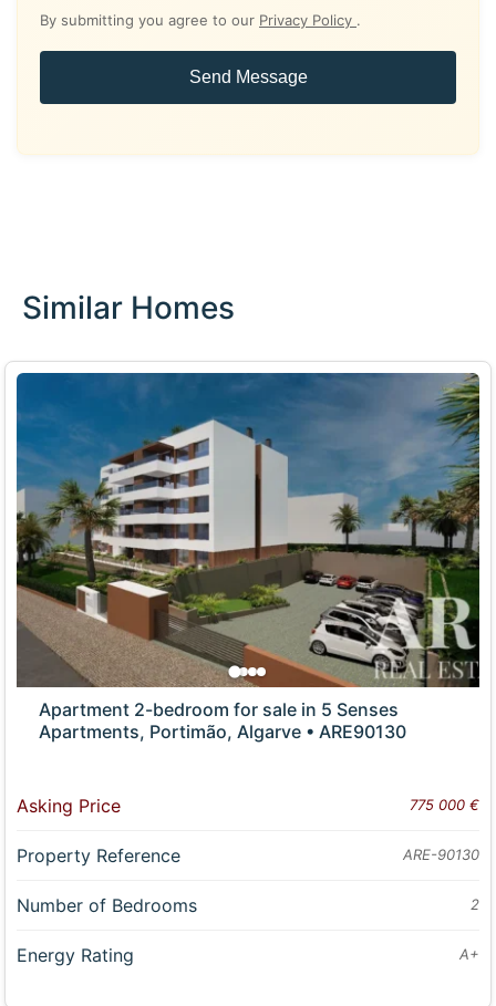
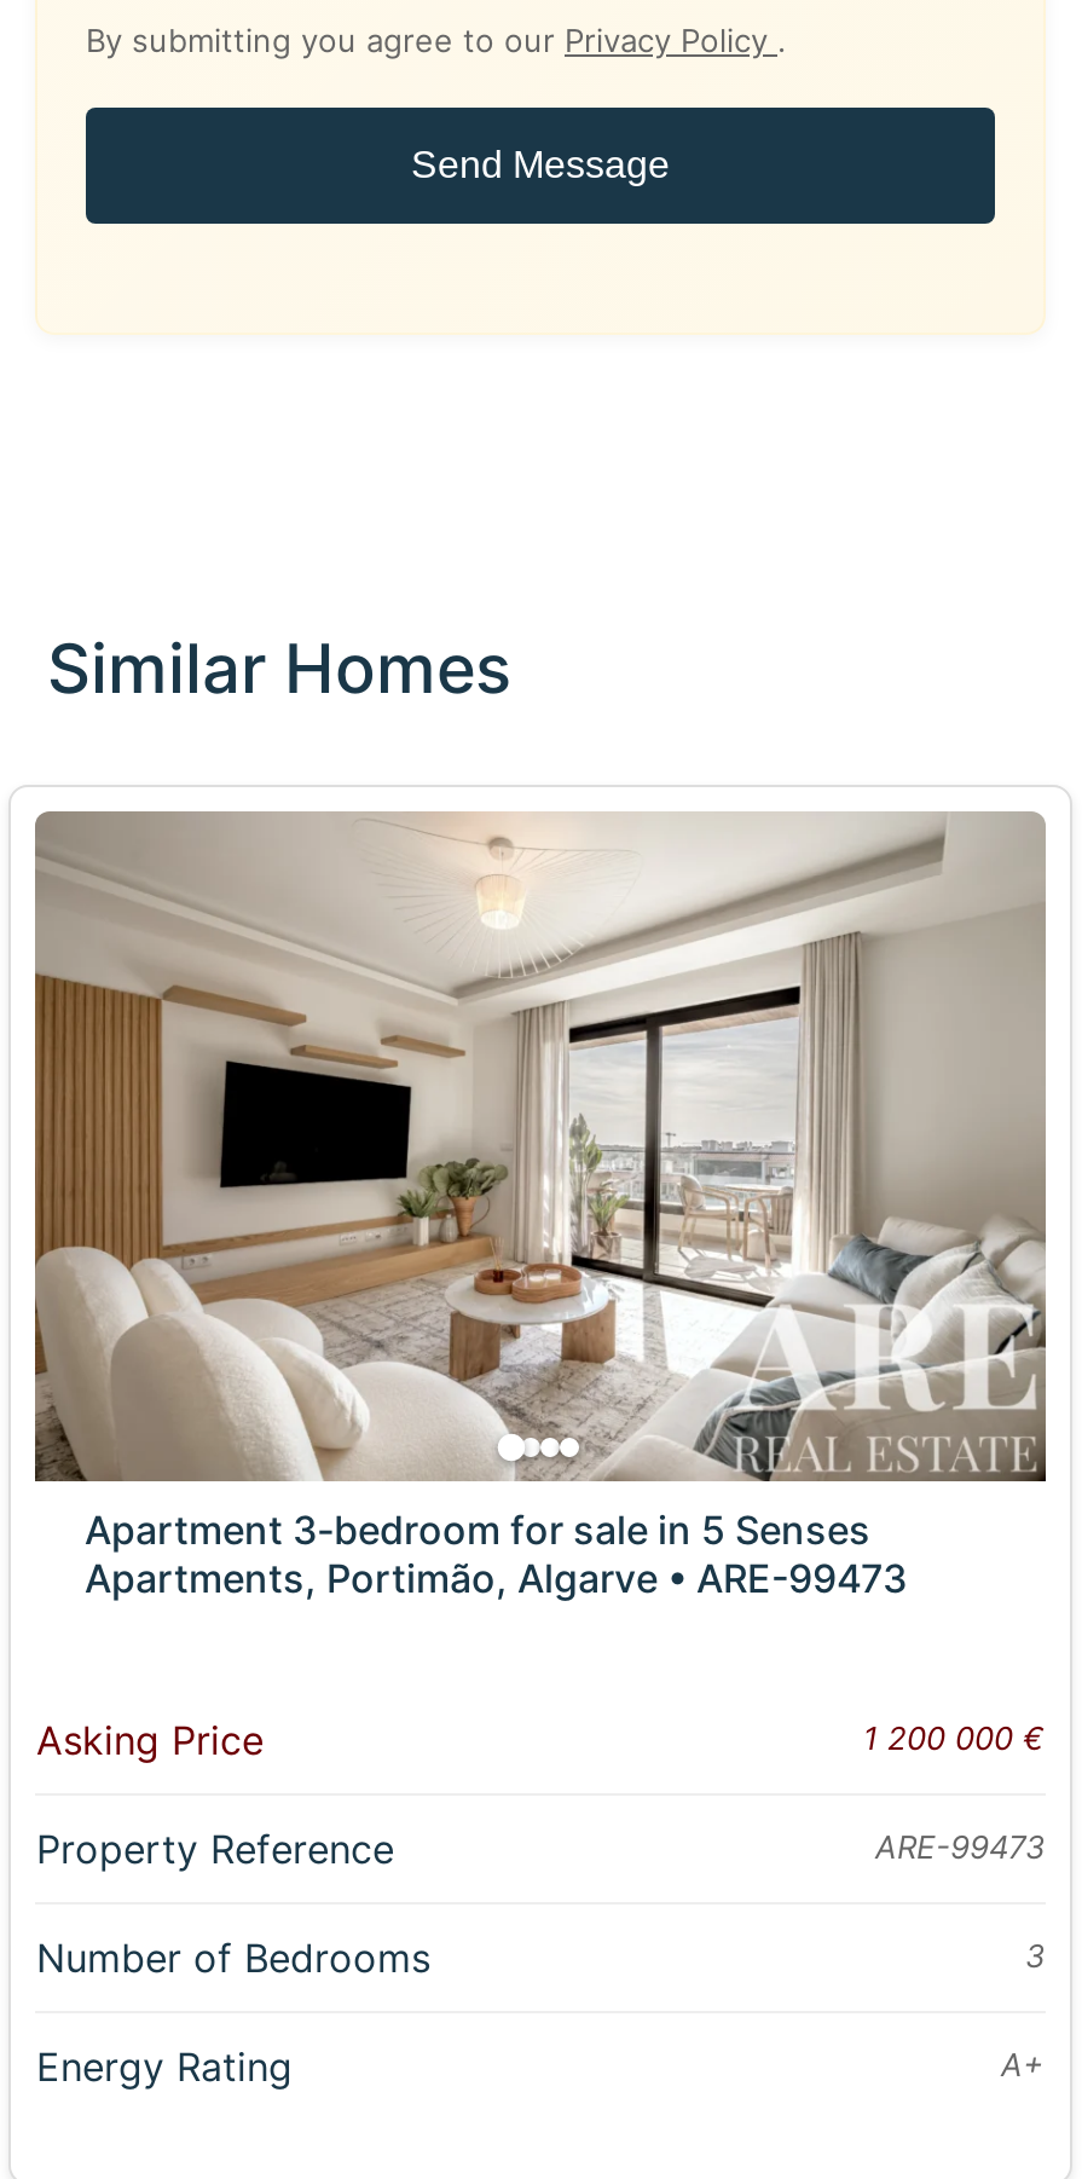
- [image]
- Apartment 2-bedroom for sale in 5 Senses
+ [image]
+ Apartment 3-bedroom for sale in 5 Senses

- Apartments, Portimão, Algarve • ARE90130
+ Apartments, Portimão, Algarve • ARE-99473

- 775 000 €
+ 1 200 000 €

- ARE-90130
+ ARE-99473

- 2
+ 3
